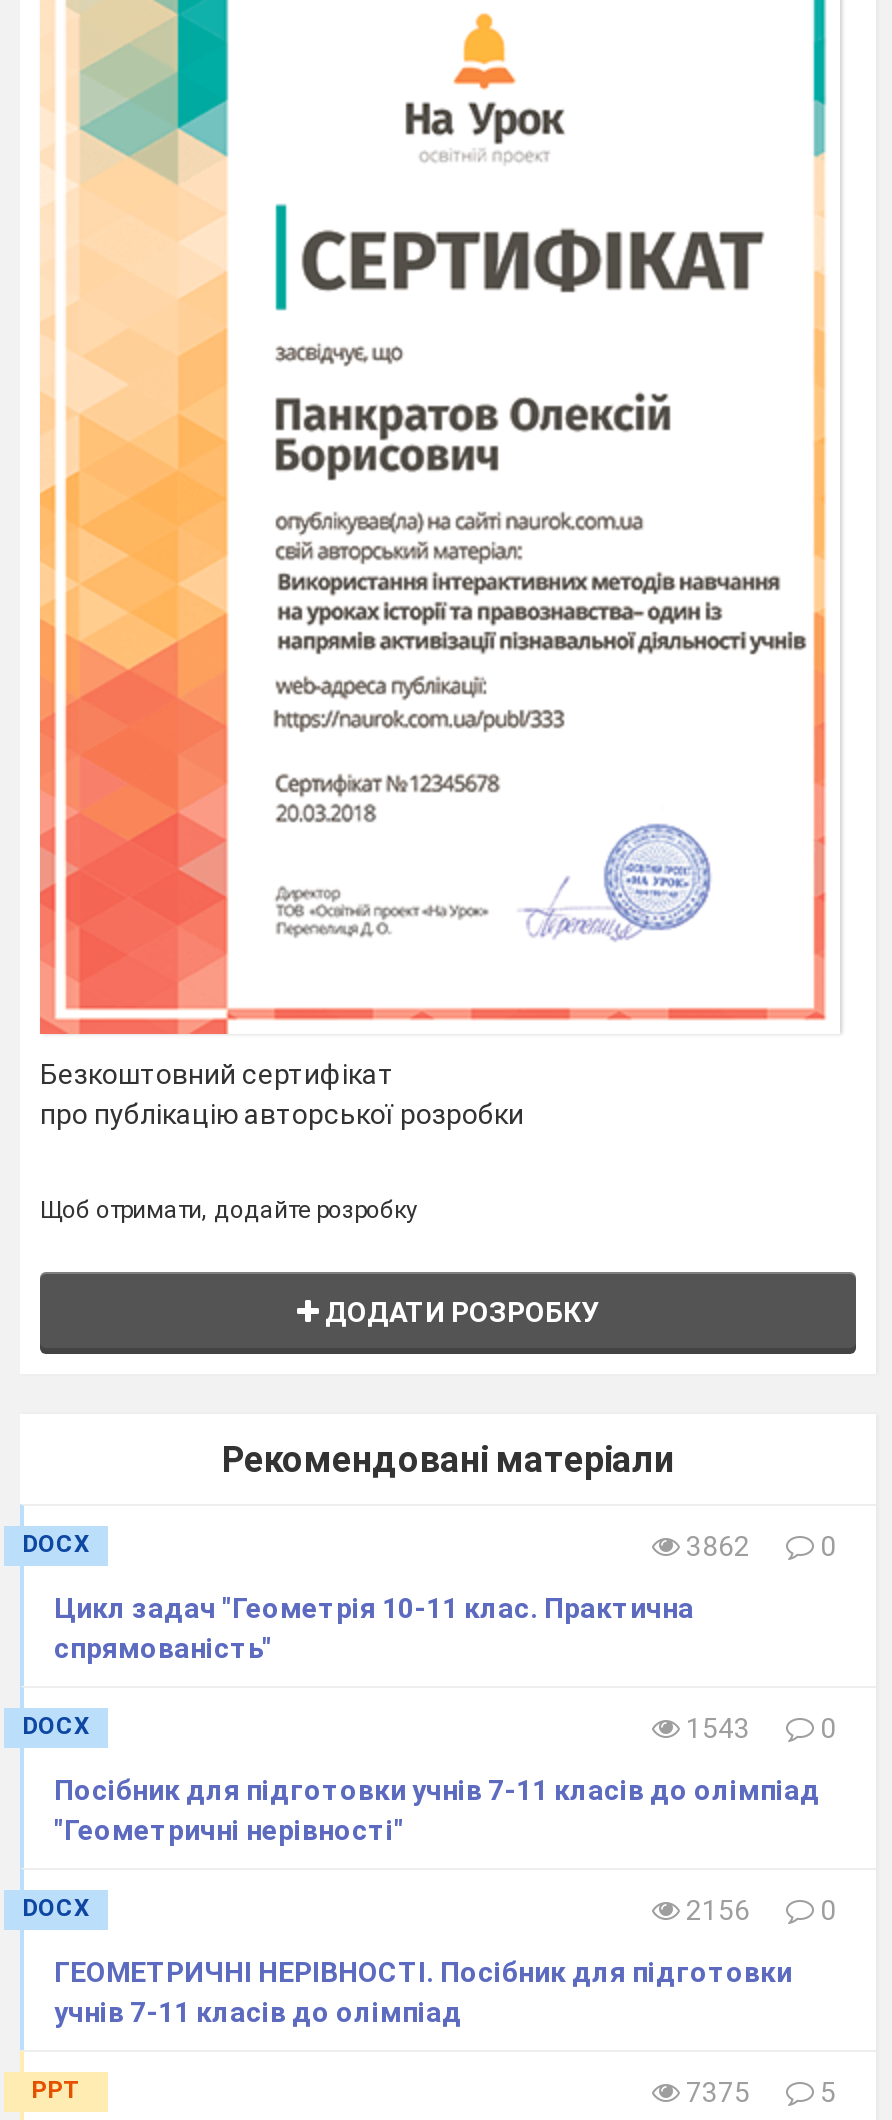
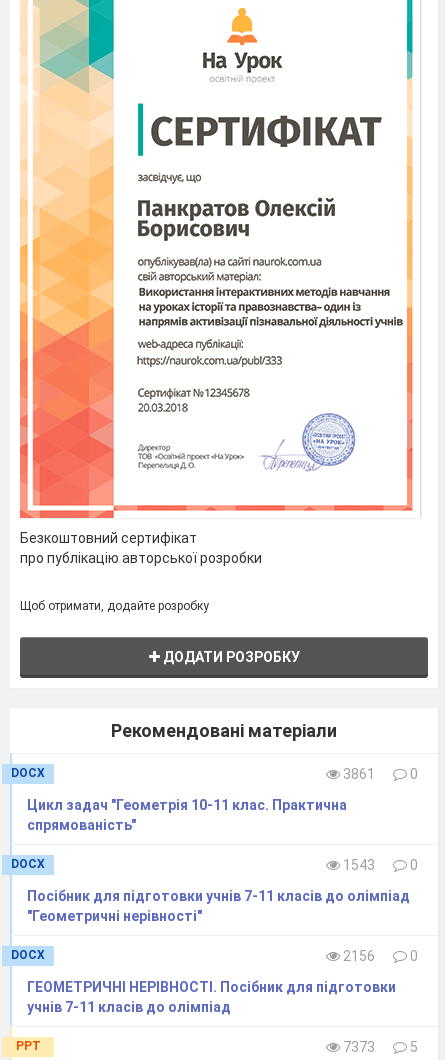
- 3862 0
+ 3861 0

- 7375 5
+ 7373 5
